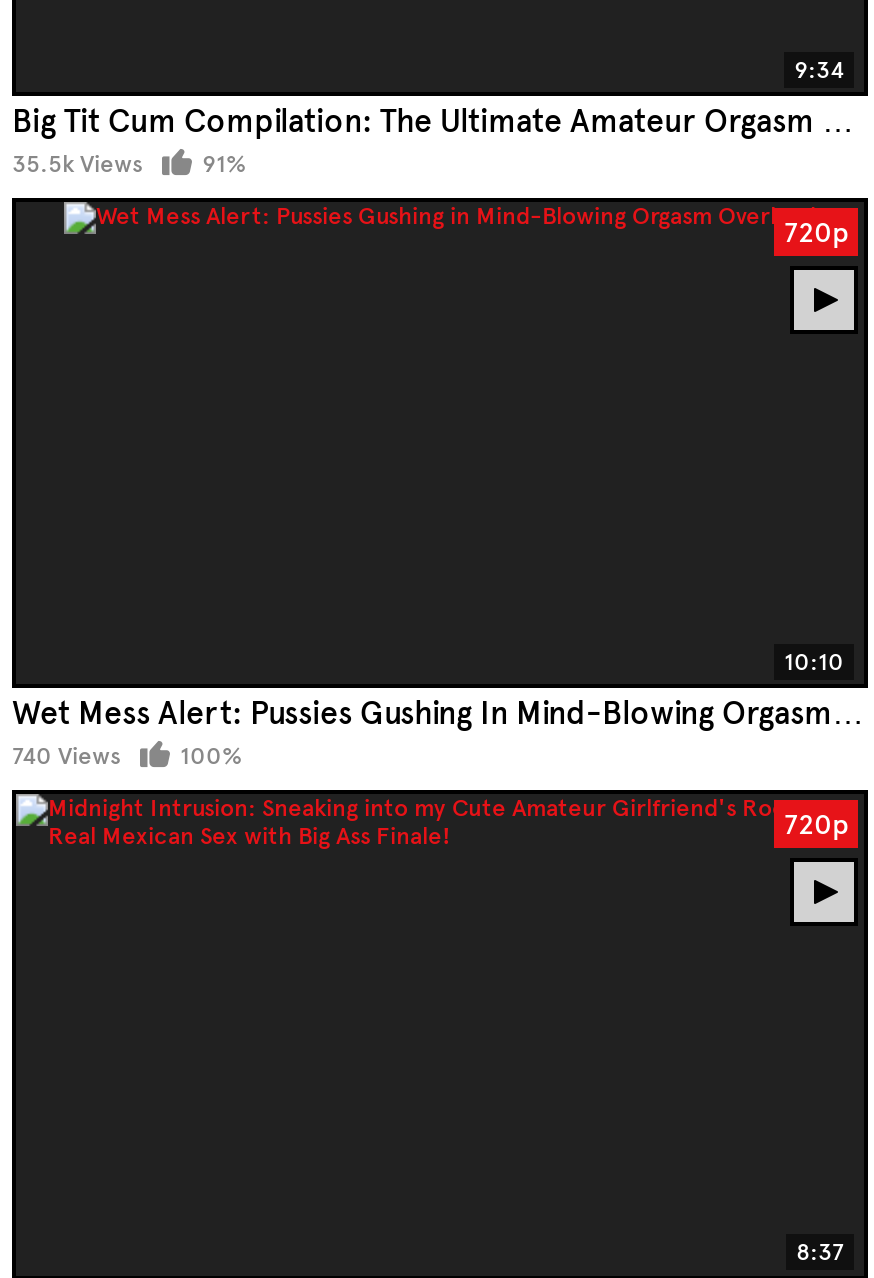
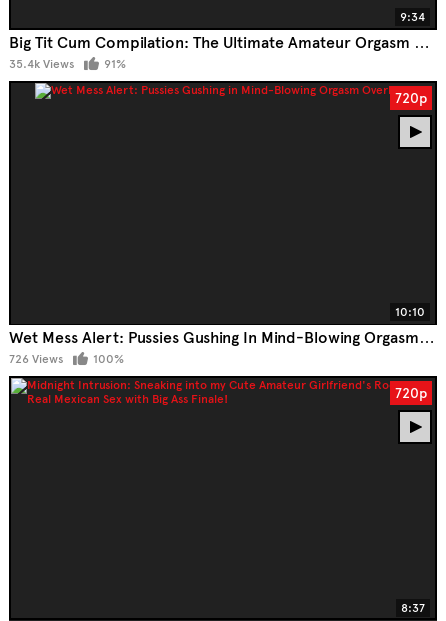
- 35.5k Views
+ 35.4k Views

- 740 Views
+ 726 Views
